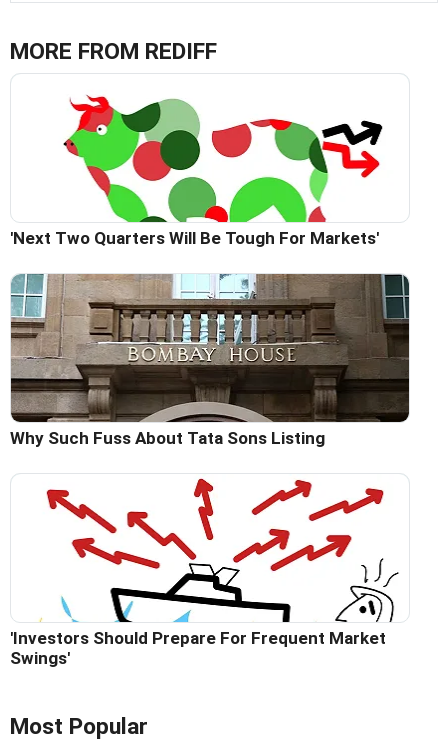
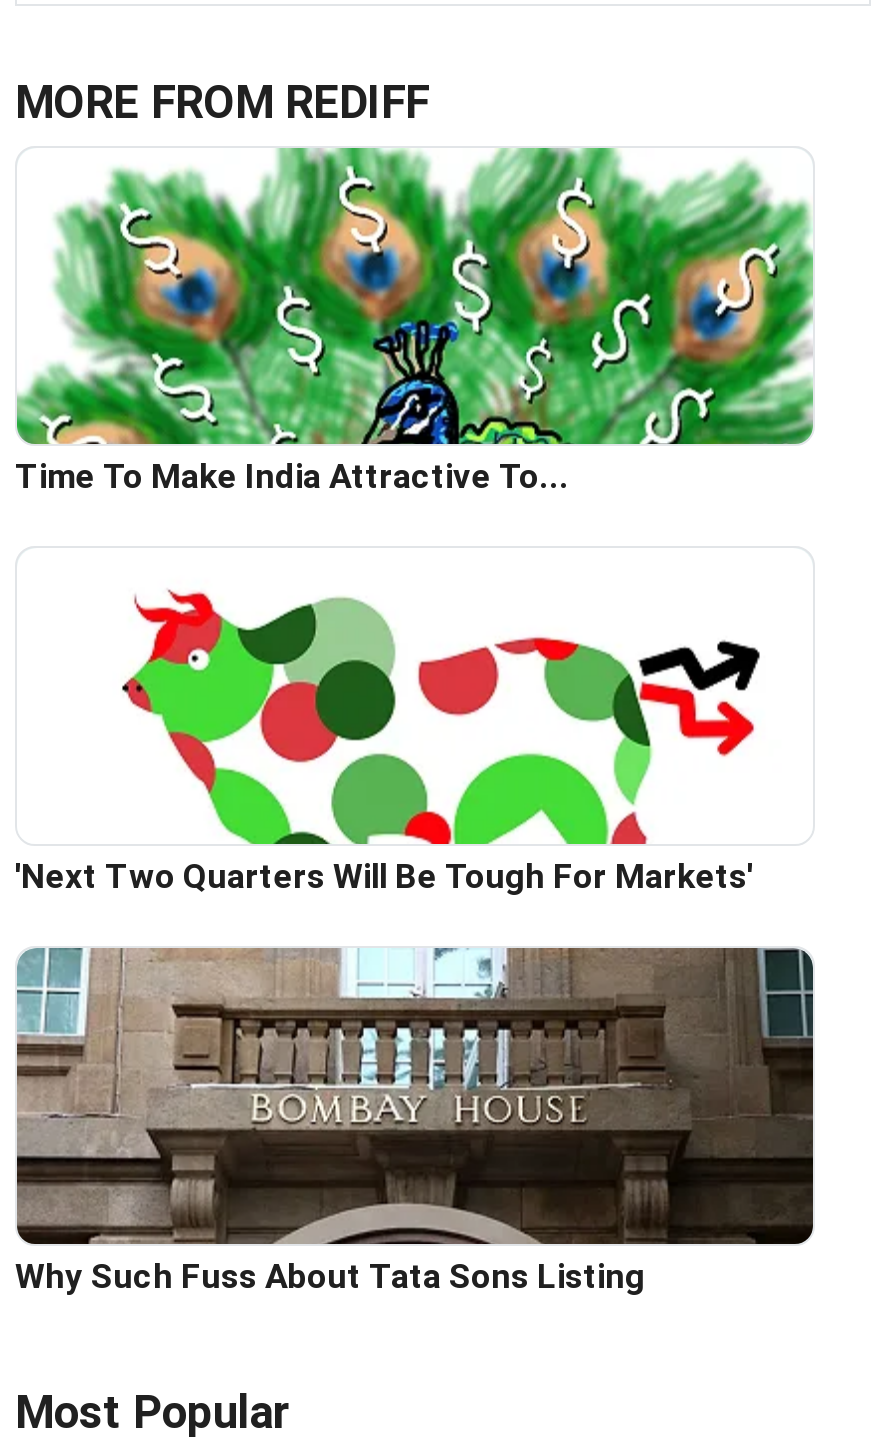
+ [image]
+ Time To Make India Attractive To...

moved down: [image] | 'Next Two Quarters Will Be Tough For Markets' | Why Such Fuss About Tata Sons Listing

- [image]
- 'Investors Should Prepare For Frequent Market
- Swings'
